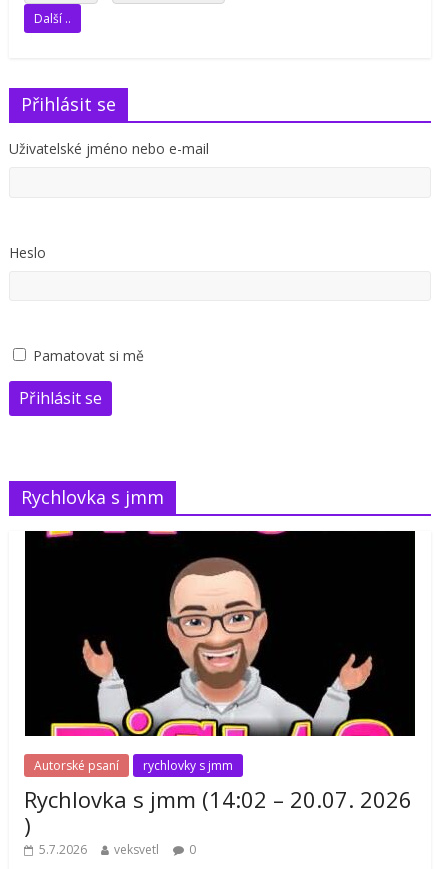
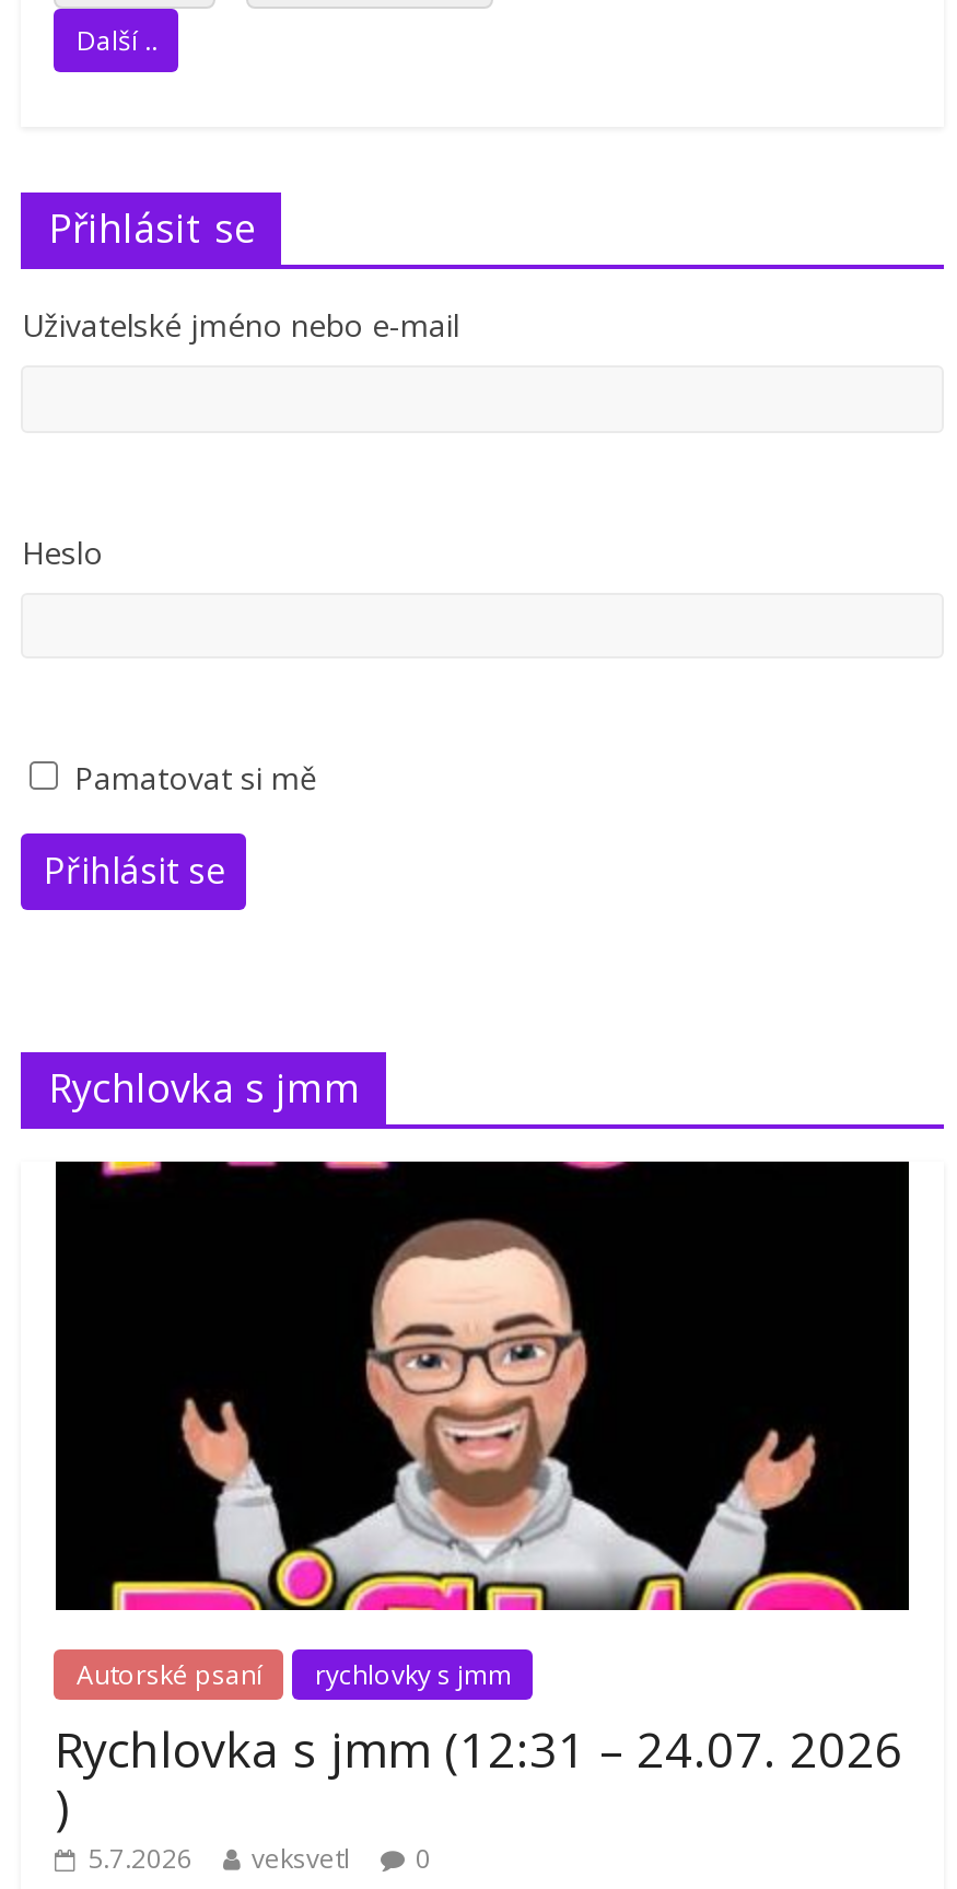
- Rychlovka s jmm (14:02 – 20.07. 2026
+ Rychlovka s jmm (12:31 – 24.07. 2026
